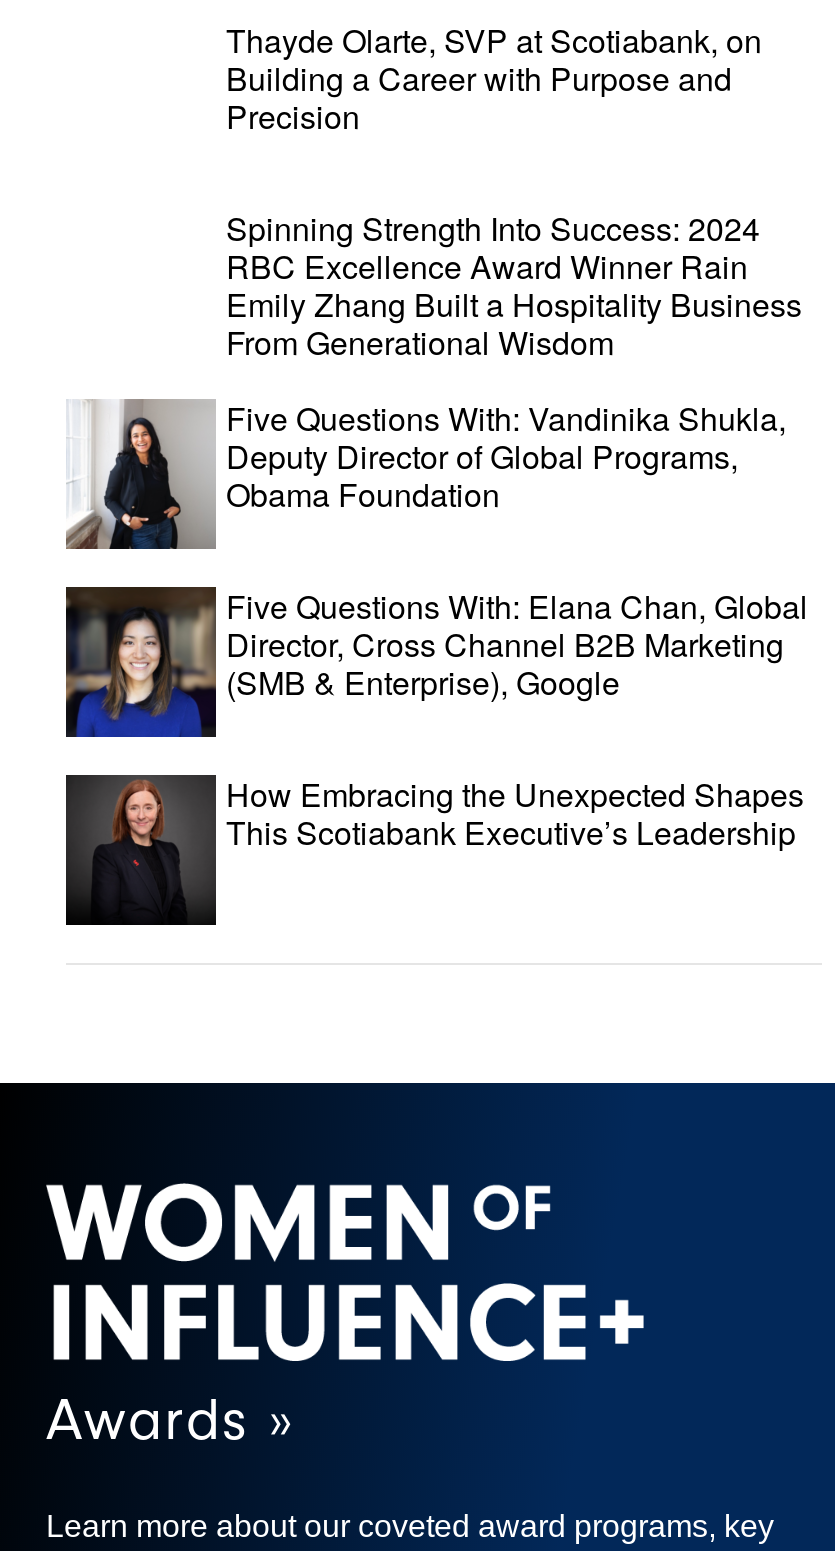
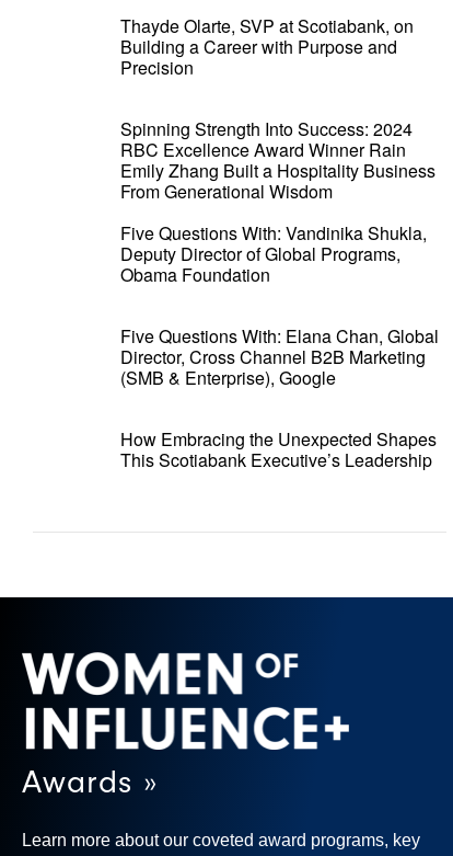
- [image]

- [image]

- [image]
